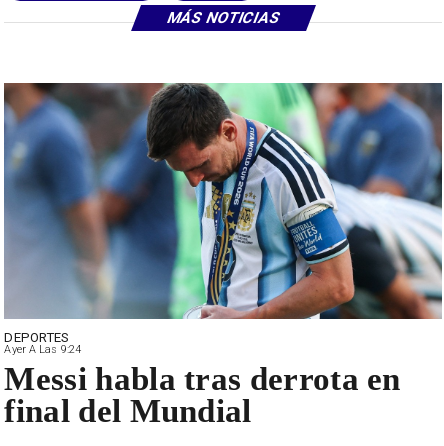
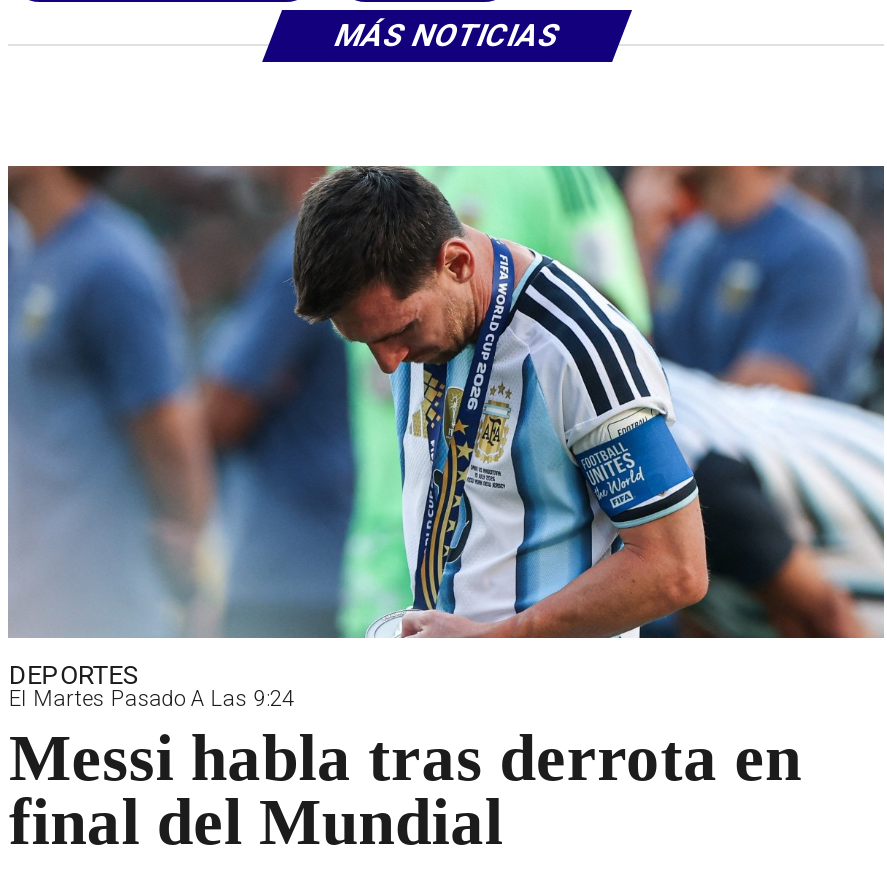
- Ayer A Las 9:24
+ El Martes Pasado A Las 9:24
